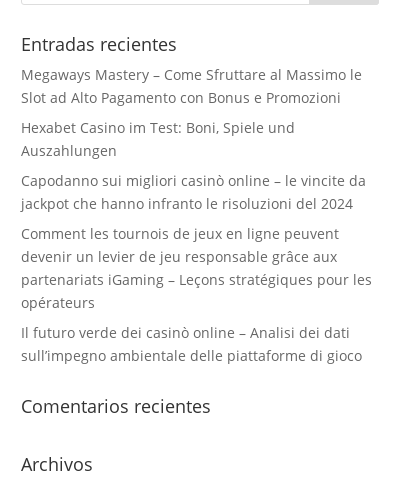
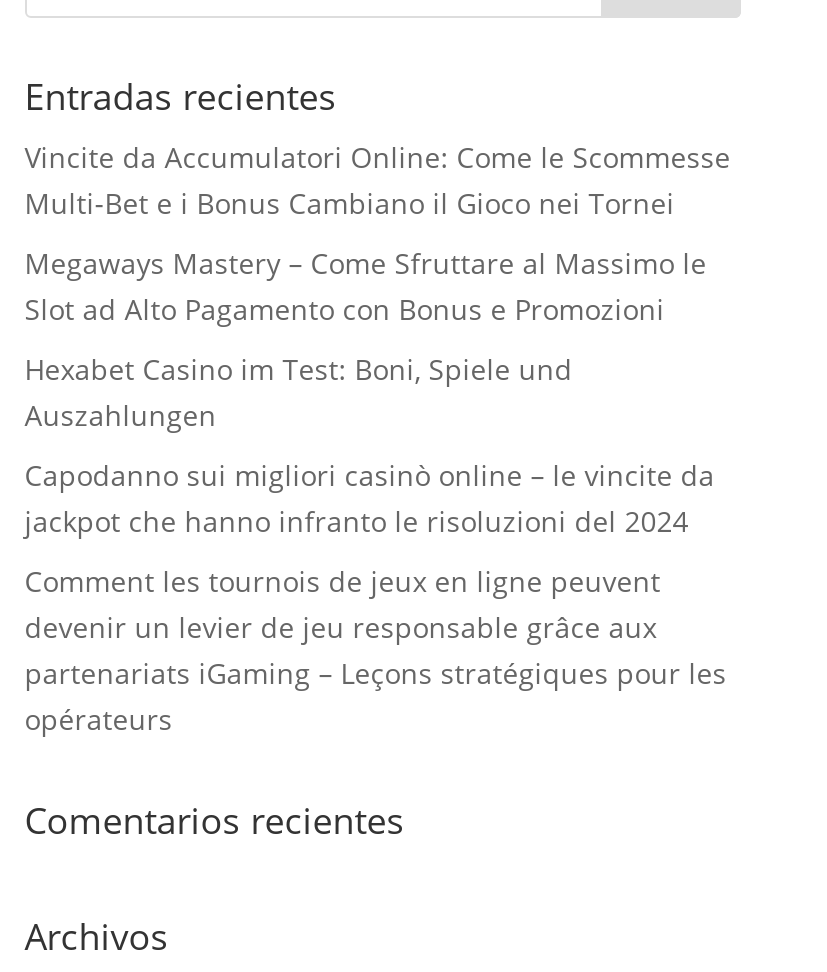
+ Vincite da Accumulatori Online: Come le Scommesse
+ Multi‑Bet e i Bonus Cambiano il Gioco nei Tornei

moved down: Megaways Mastery – Come Sfruttare al Massimo le | Slot ad Alto Pagamento con Bonus e Promozioni | Hexabet Casino im Test: Boni, Spiele und | ... | partenariats iGaming – Leçons stratégiques pour les | opérateurs

- Il futuro verde dei casinò online – Analisi dei dati
- sull’impegno ambientale delle piattaforme di gioco
